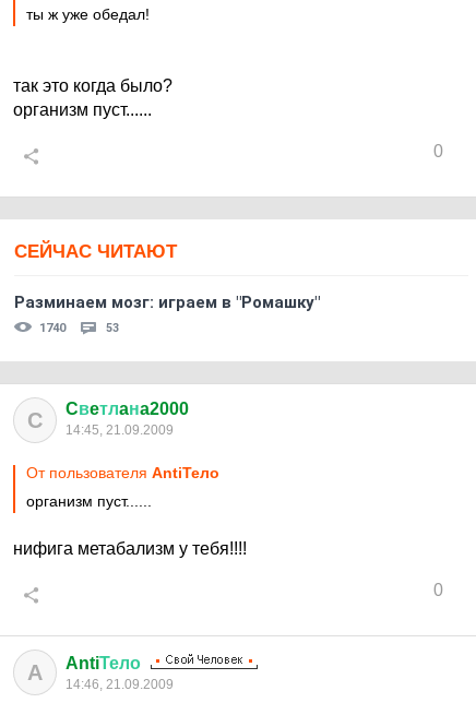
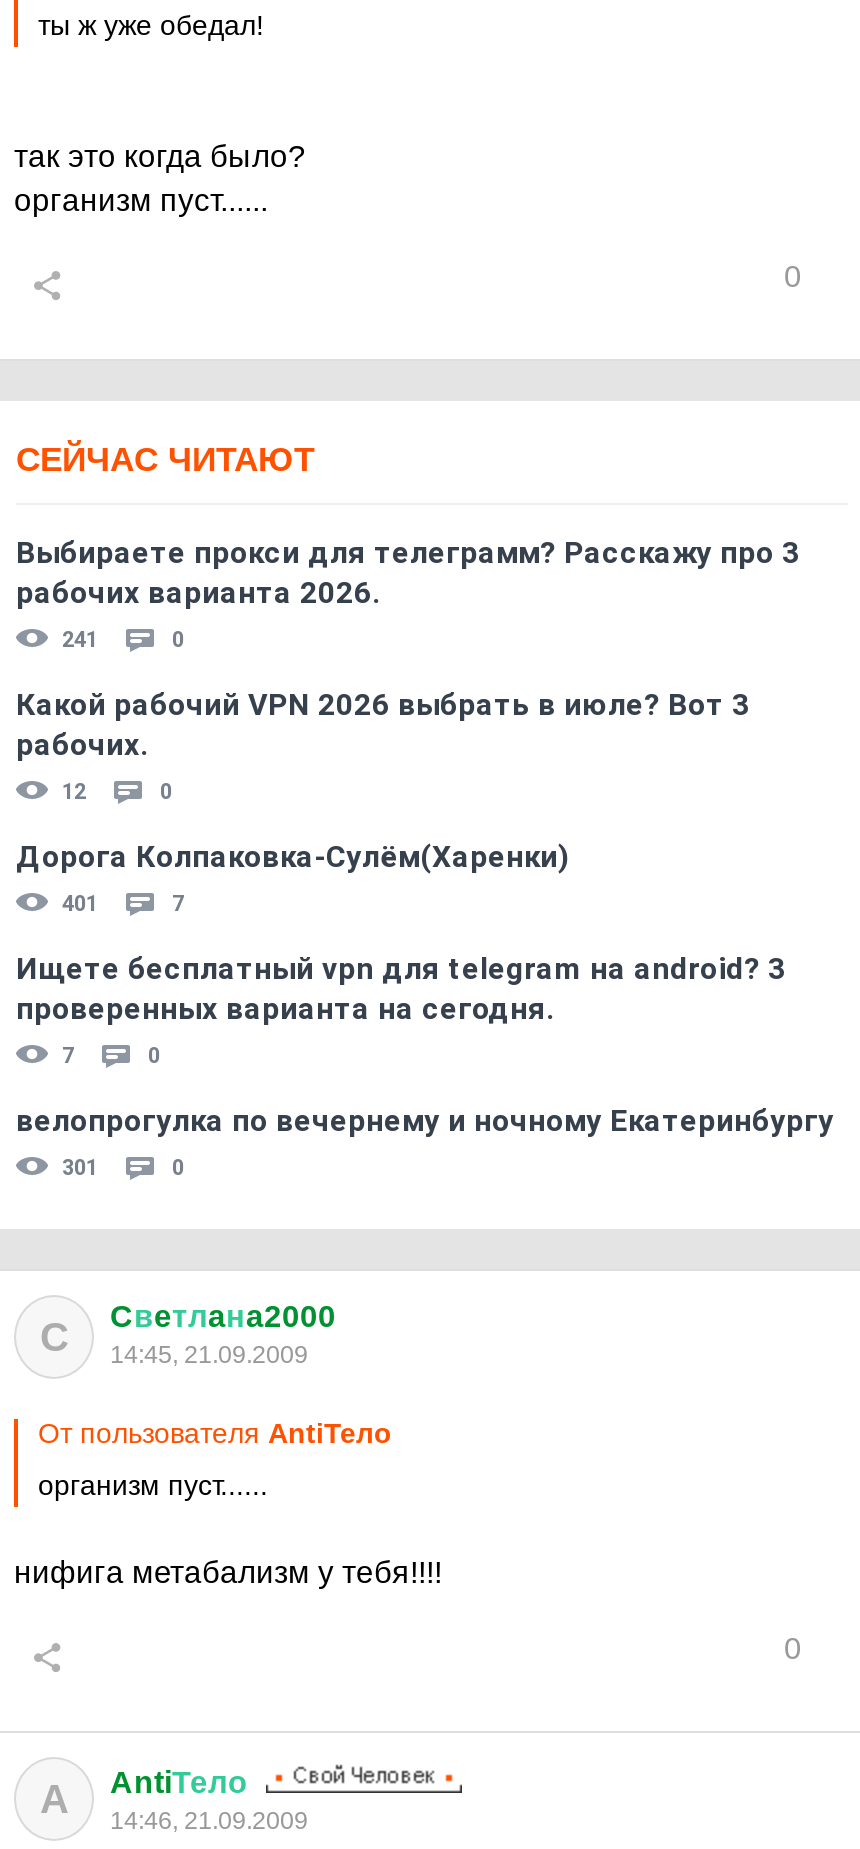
- Разминаем мозг: играем в "Ромашку"
- 1740
- 53
+ Выбираете прокси для телеграмм? Расскажу про 3
+ рабочих варианта 2026.
+ 241
+ 0
+ Какой рабочий VPN 2026 выбрать в июле? Вот 3
+ рабочих.
+ 12
+ 0
+ Дорога Колпаковка-Сулём(Харенки)
+ 401
+ 7
+ Ищете бесплатный vpn для telegram на android? 3
+ проверенных варианта на сегодня.
+ 7
+ 0
+ велопрогулка по вечернему и ночному Екатеринбургу
+ 301
+ 0
